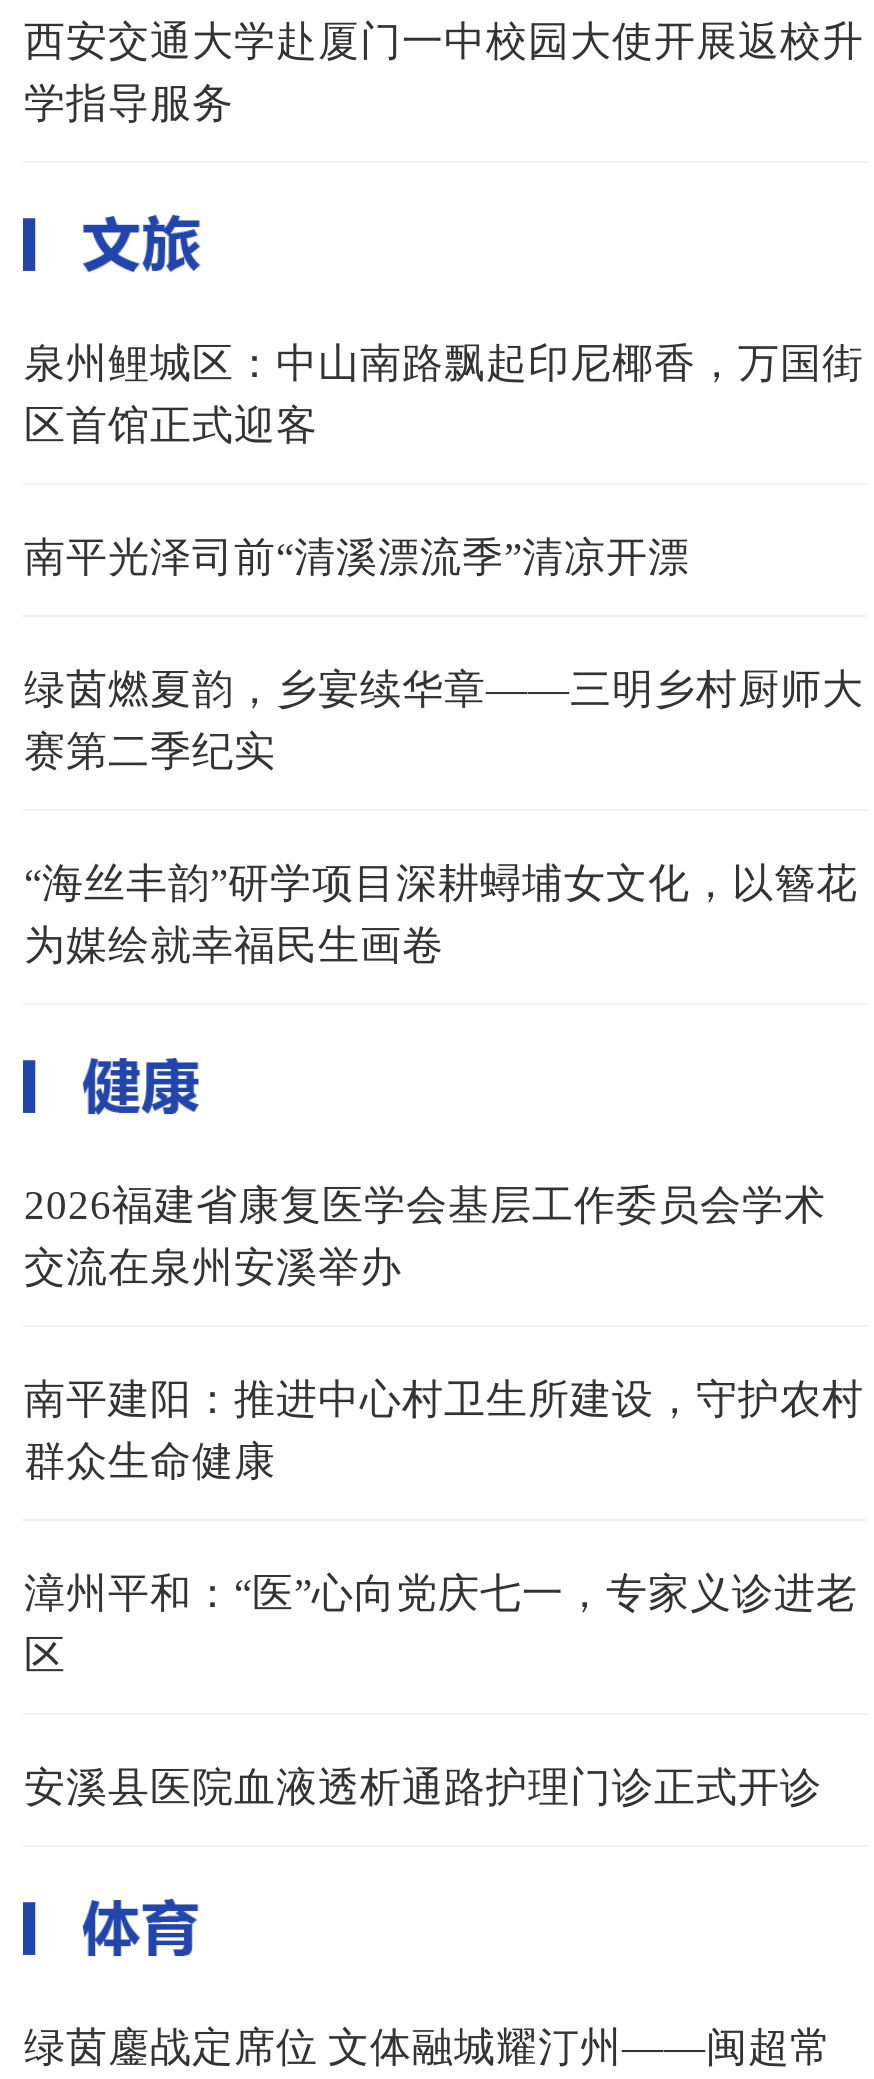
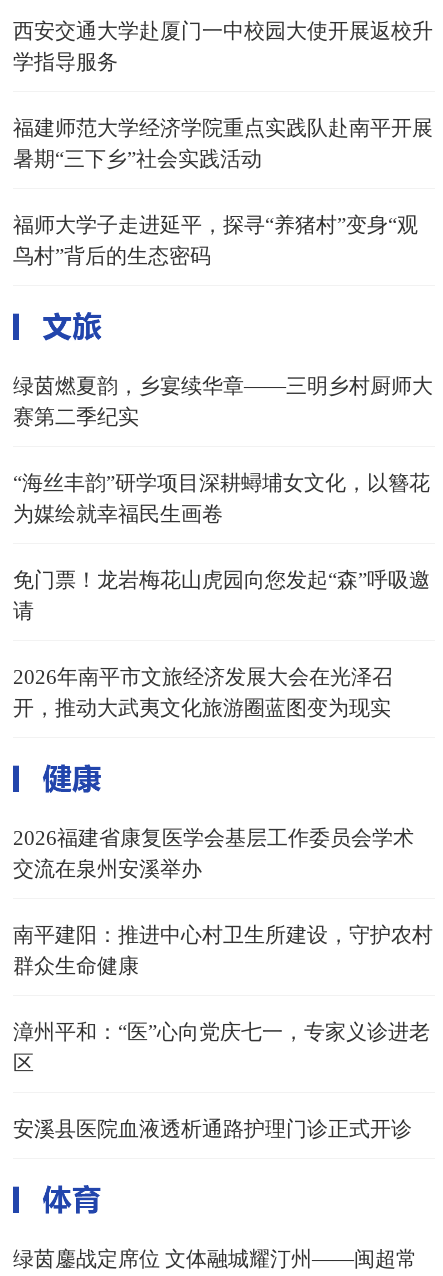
- 泉州鲤城区：中山南路飘起印尼椰香，万国街
- 区首馆正式迎客
+ 福建师范大学经济学院重点实践队赴南平开展
+ 暑期“三下乡”社会实践活动

- 南平光泽司前“清溪漂流季”清凉开漂
+ 福师大学子走进延平，探寻“养猪村”变身“观
+ 鸟村”背后的生态密码

+ 免门票！龙岩梅花山虎园向您发起“森”呼吸邀
+ 请
+ 2026年南平市文旅经济发展大会在光泽召
+ 开，推动大武夷文化旅游圈蓝图变为现实
